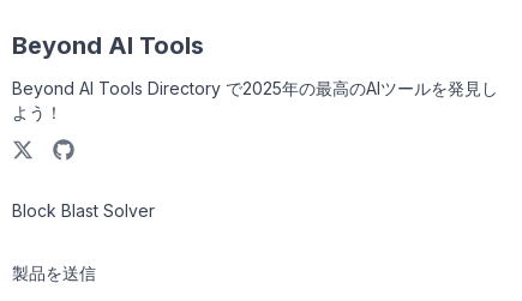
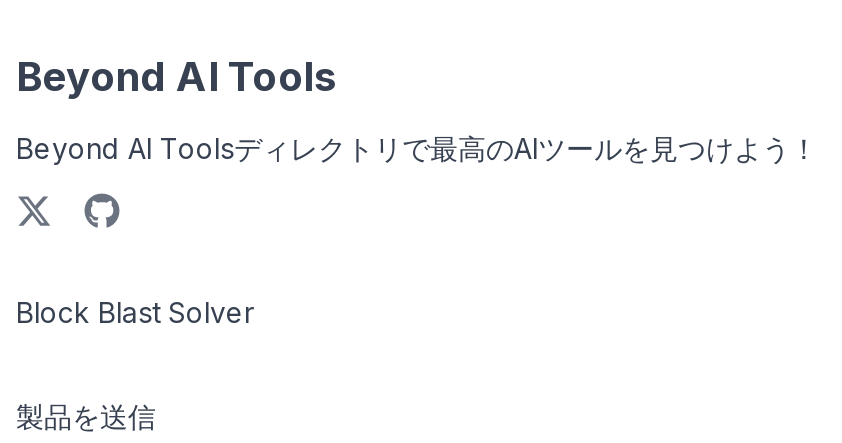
- Beyond AI Tools Directory で2025年の最高のAIツールを発見し
- よう！
+ Beyond AI Toolsディレクトリで最高のAIツールを見つけよう！
